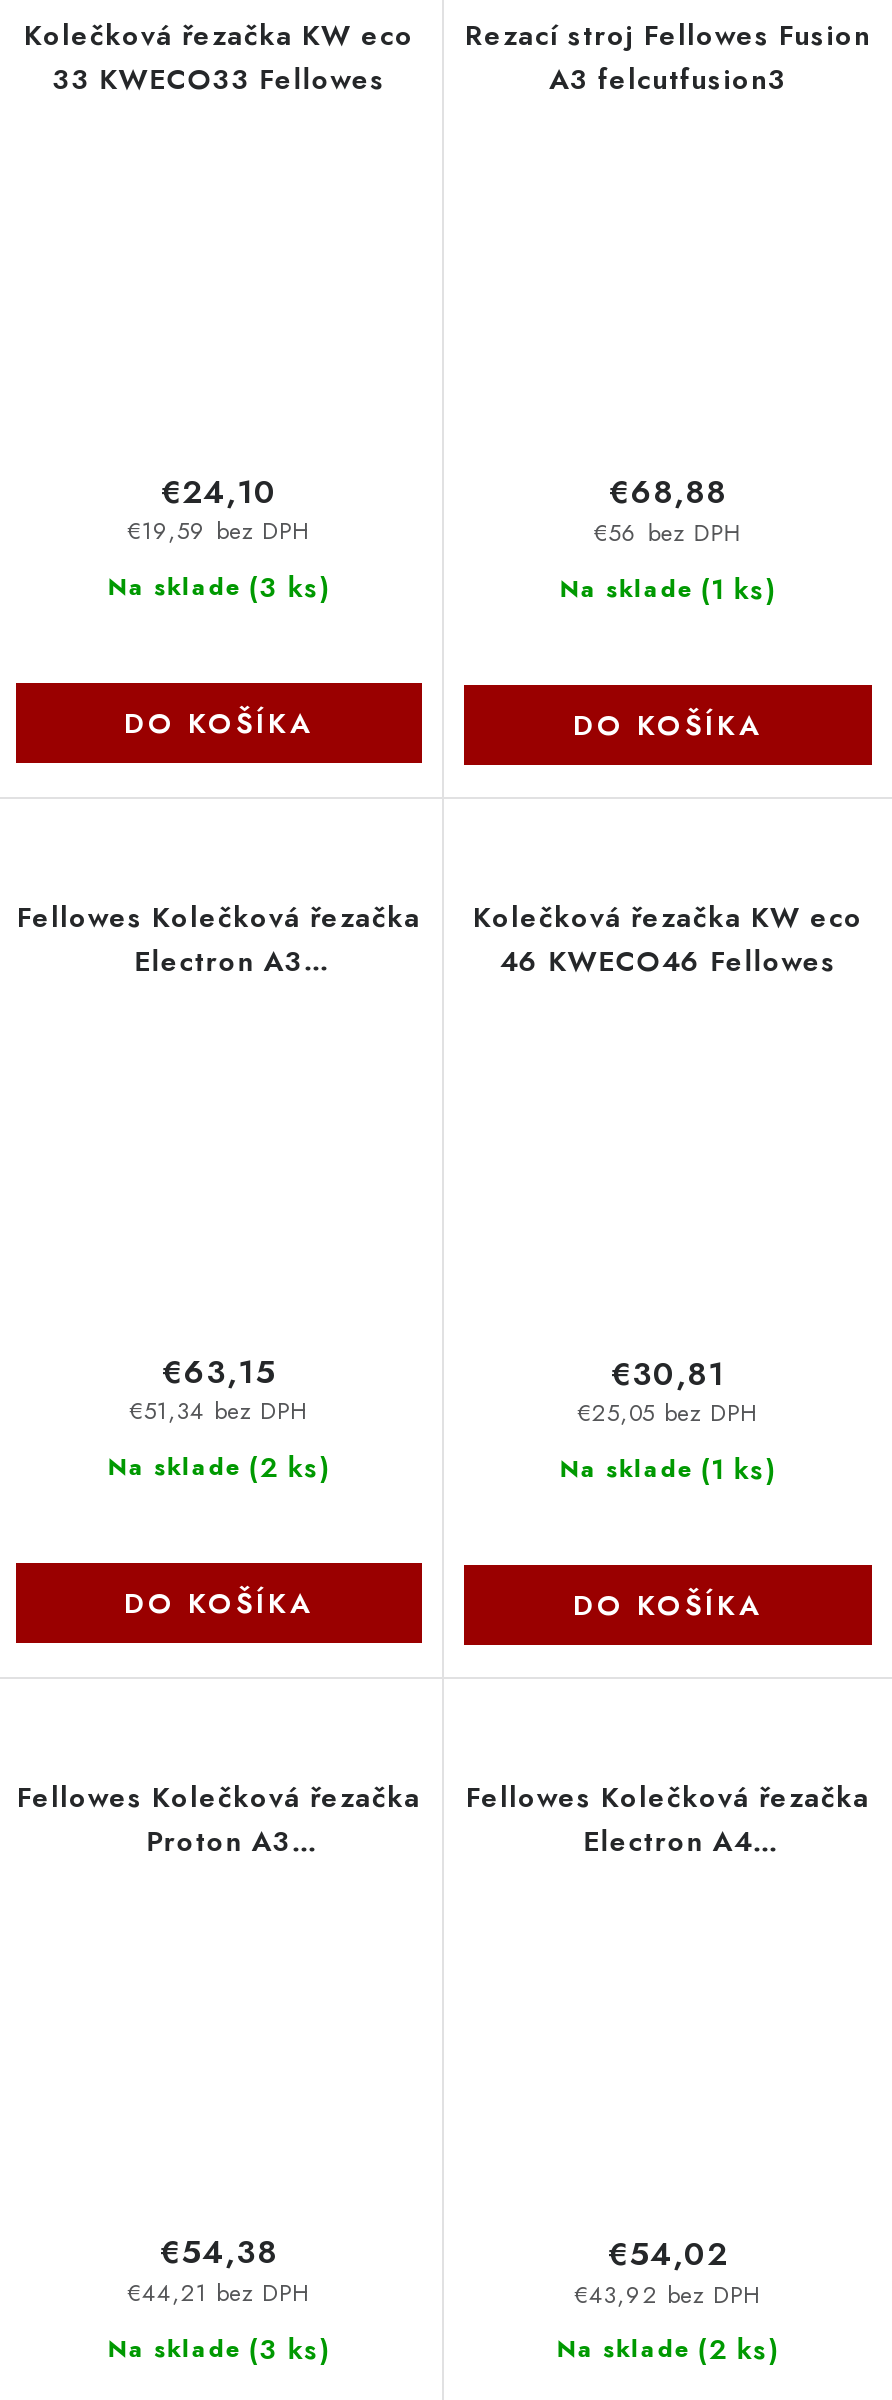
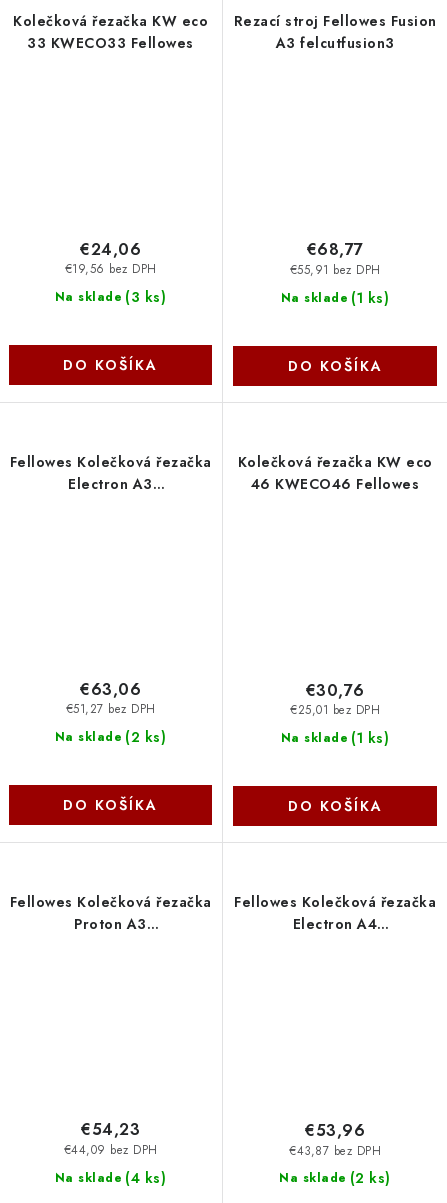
- €24,10
+ €24,06

- €68,88
+ €68,77

- €19,59 bez DPH
+ €19,56 bez DPH

- €56 bez DPH
+ €55,91 bez DPH

- €63,15
+ €63,06

- €30,81
+ €30,76

- €51,34 bez DPH
+ €51,27 bez DPH

- €25,05 bez DPH
+ €25,01 bez DPH

- €54,38
+ €54,23

- €54,02
+ €53,96

- €44,21 bez DPH
+ €44,09 bez DPH

- €43,92 bez DPH
+ €43,87 bez DPH

- Na sklade (3 ks)
+ Na sklade (4 ks)
